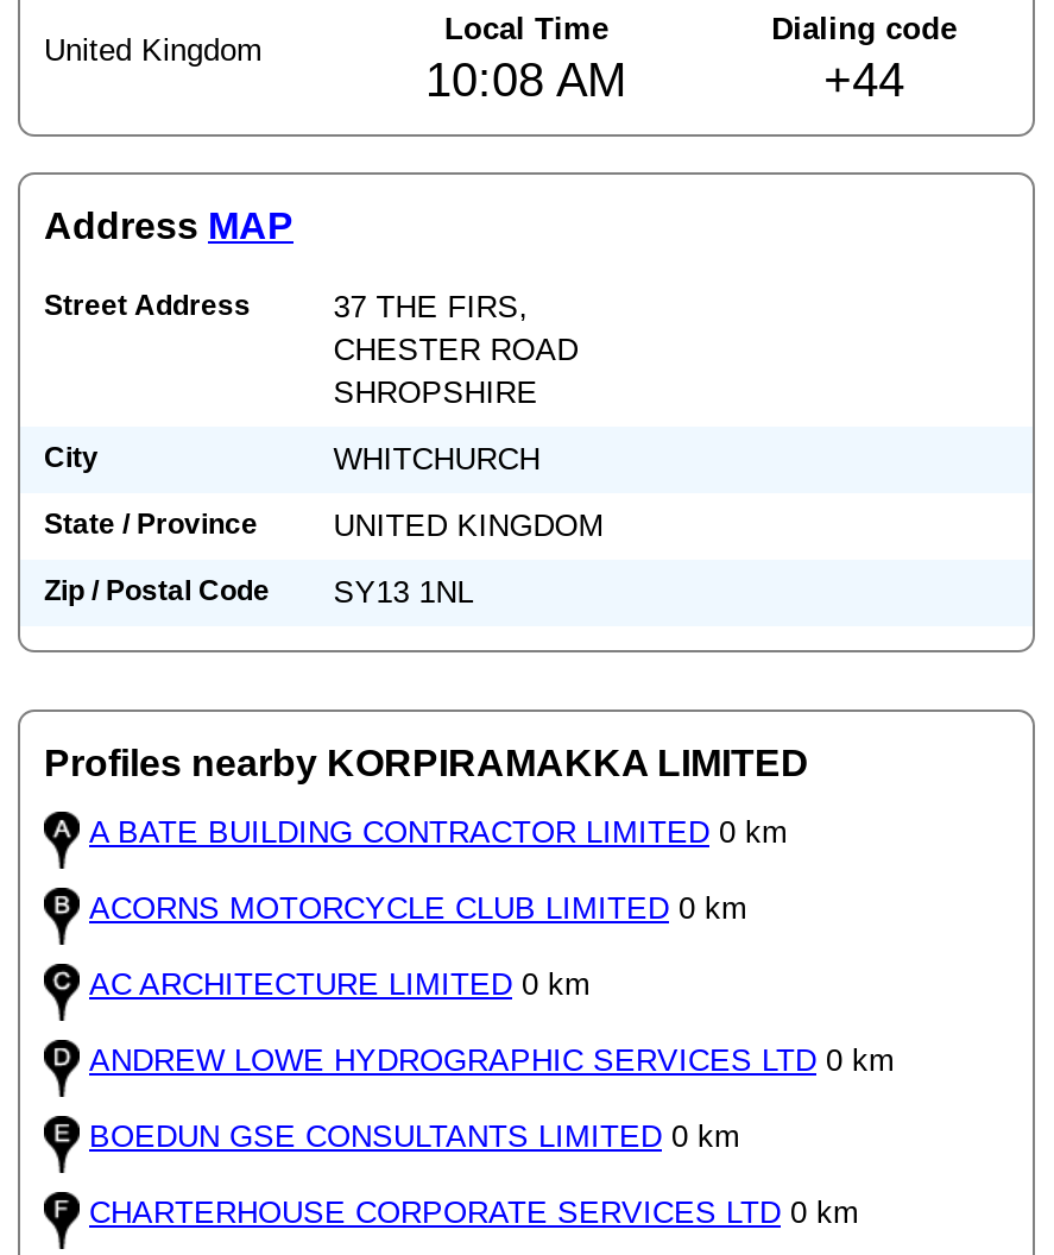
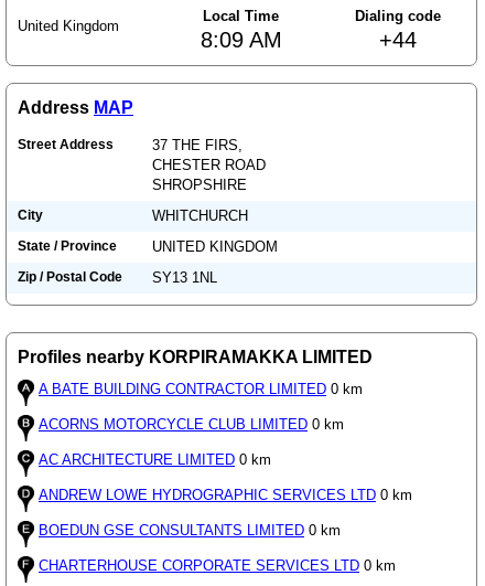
- 10:08 AM
+ 8:09 AM
